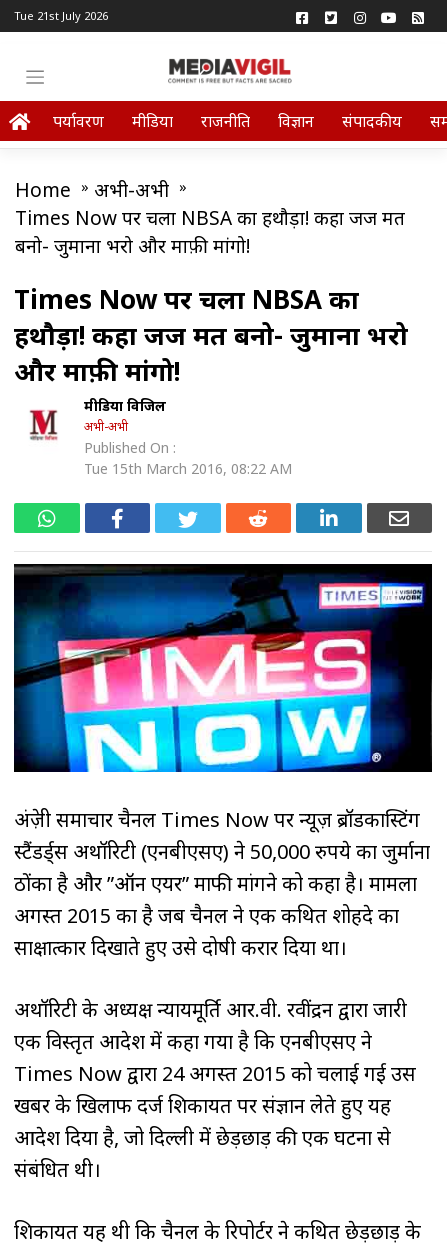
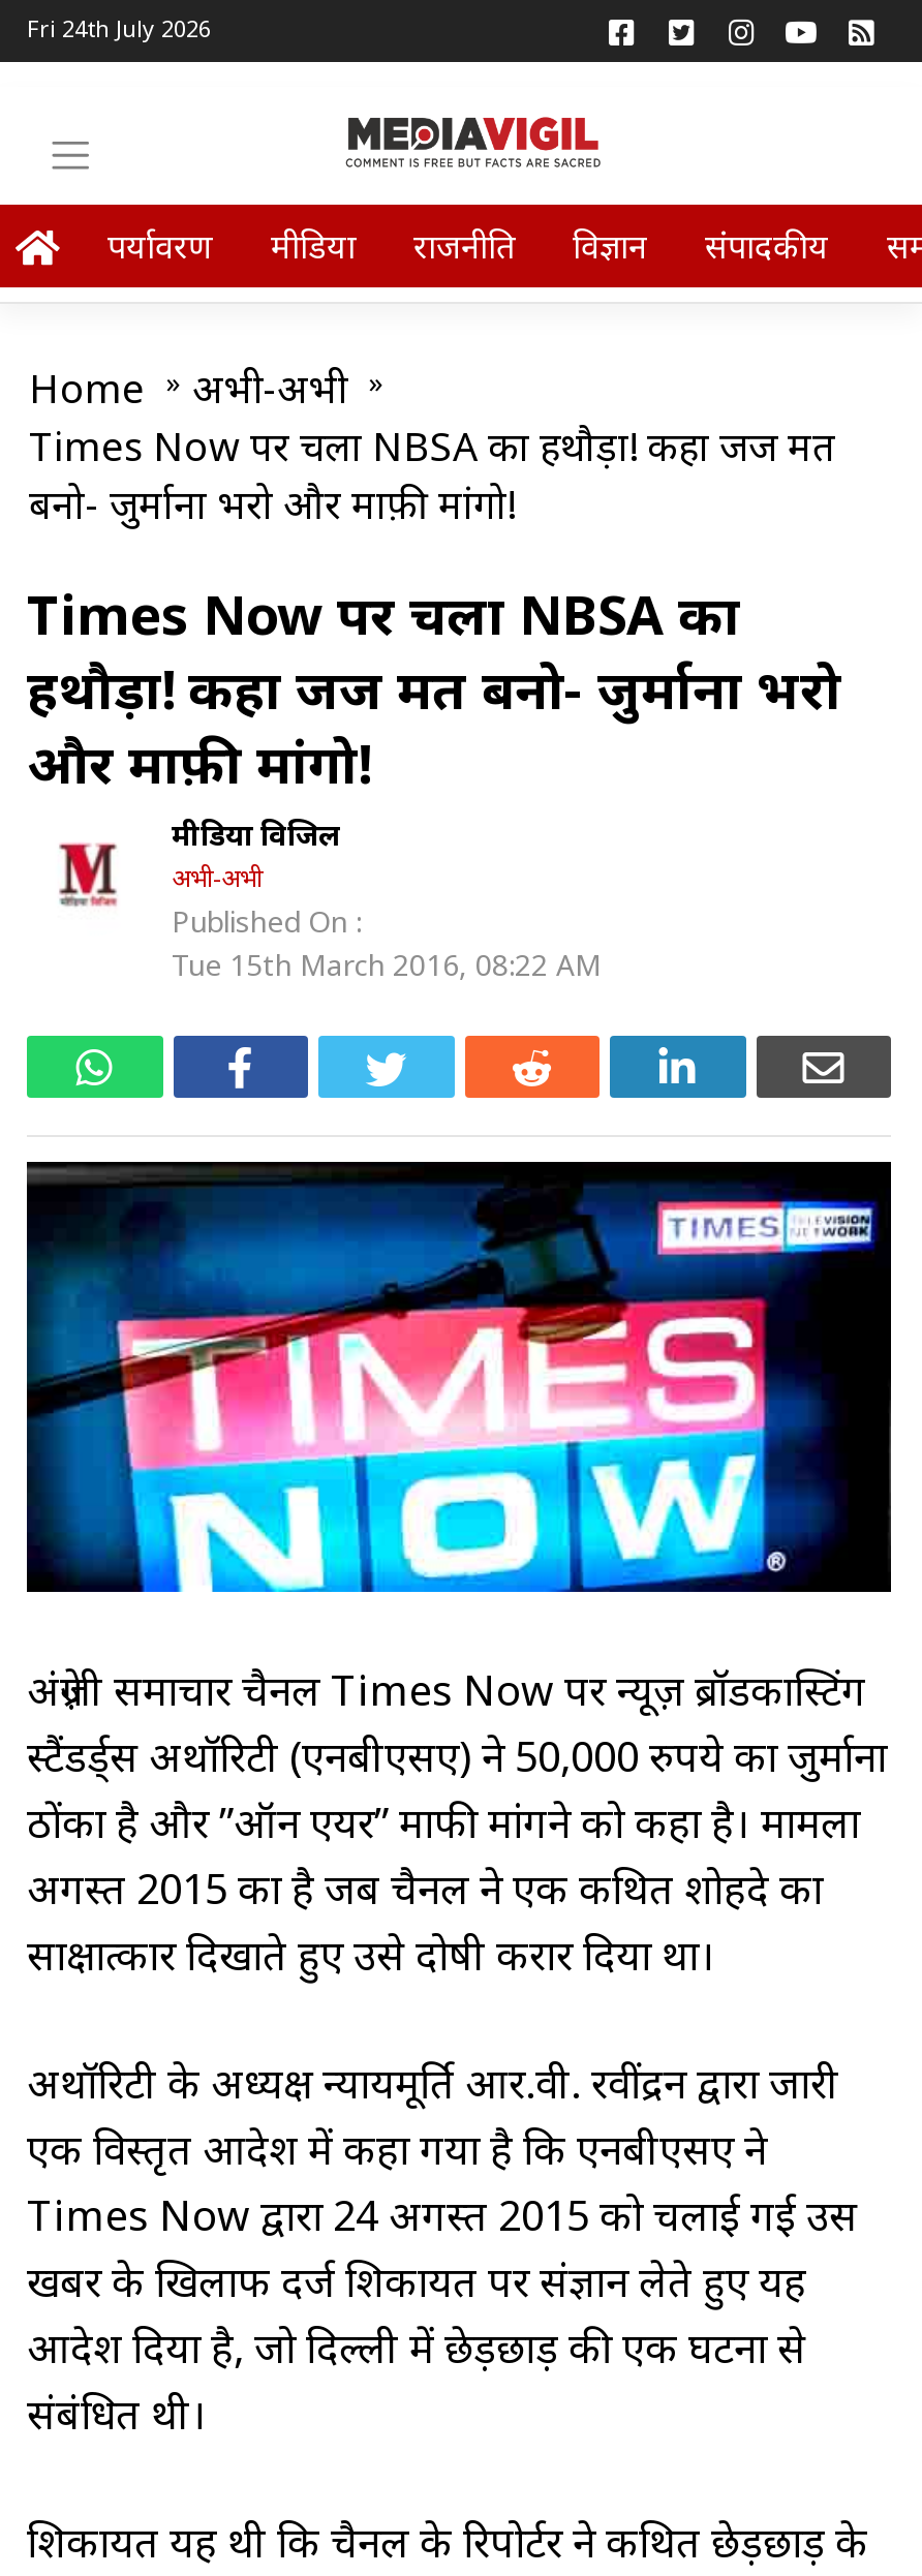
- Tue 21st July 2026
+ Fri 24th July 2026
